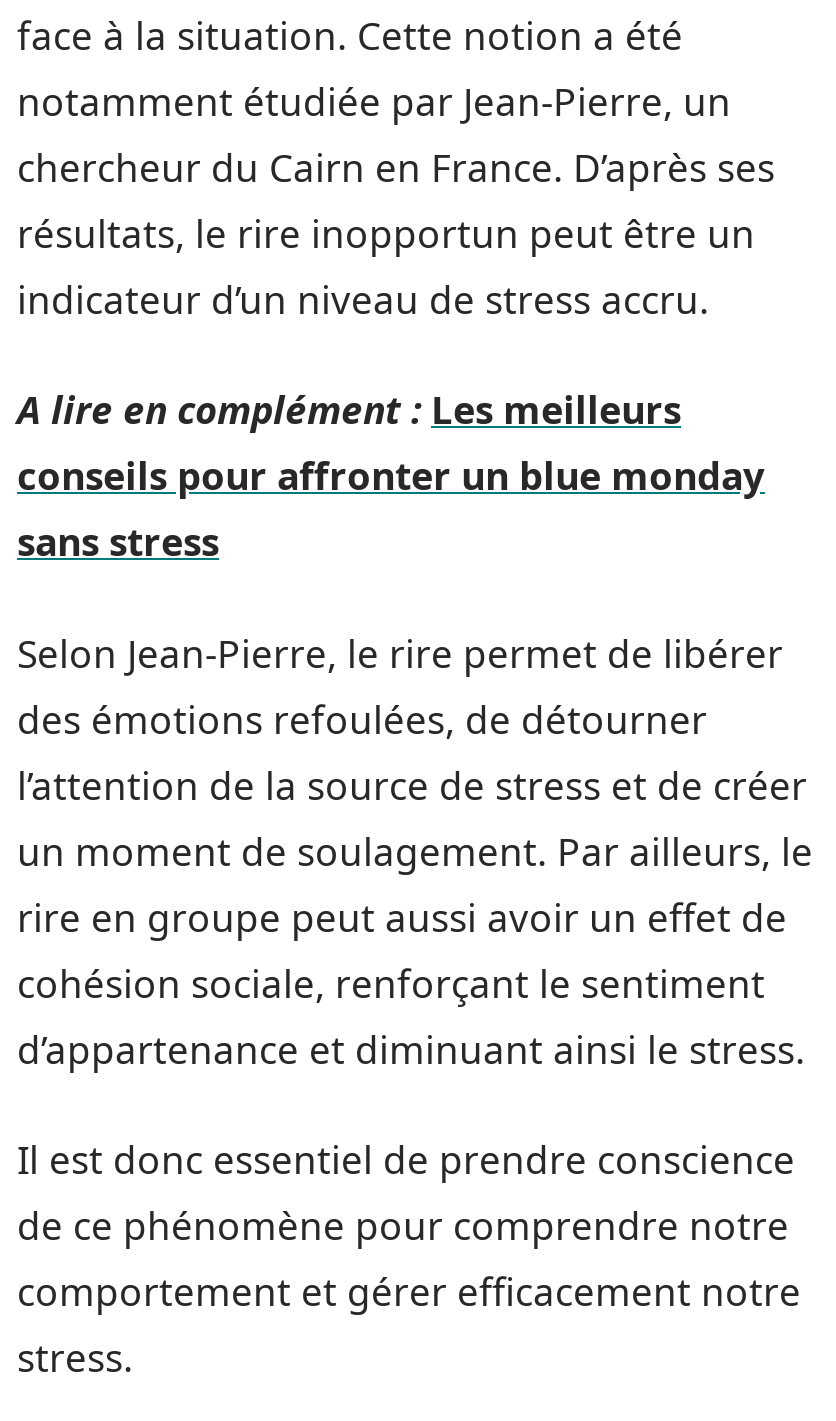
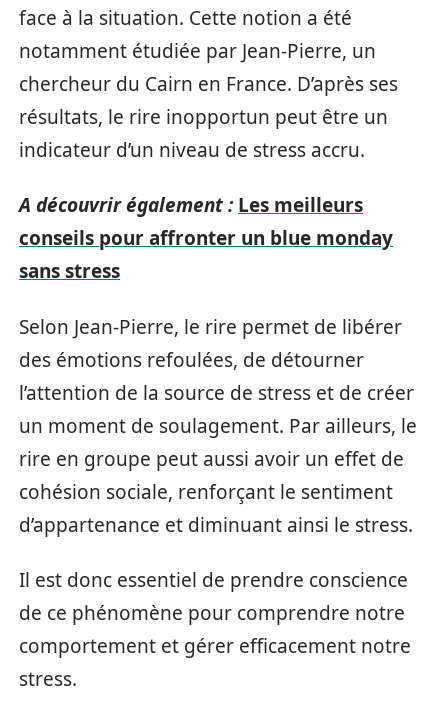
- A lire en complément : Les meilleurs
+ A découvrir également : Les meilleurs
